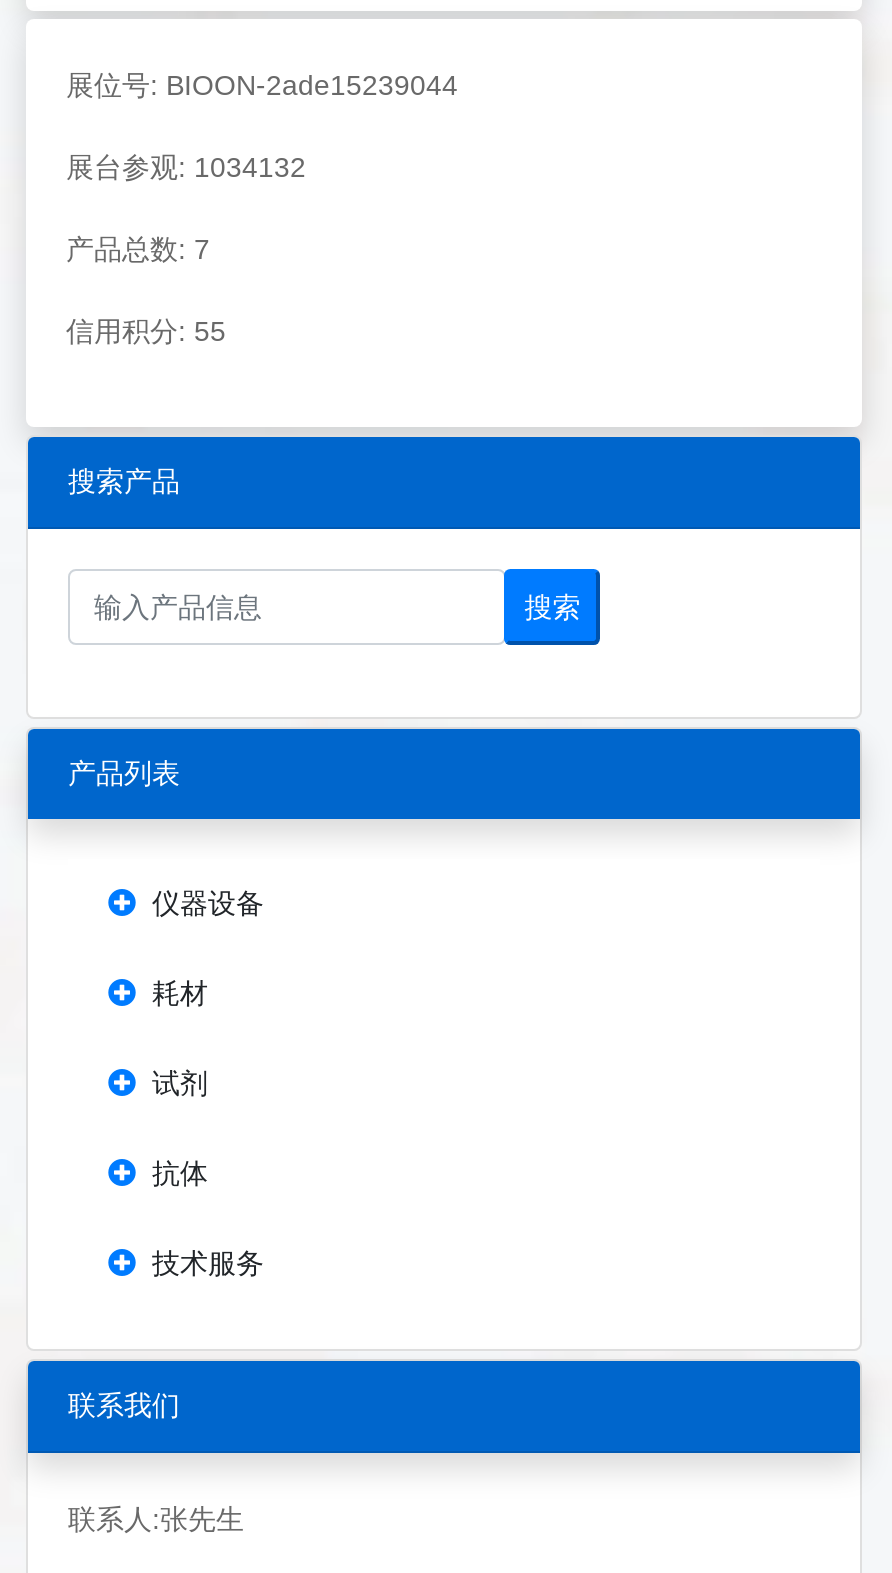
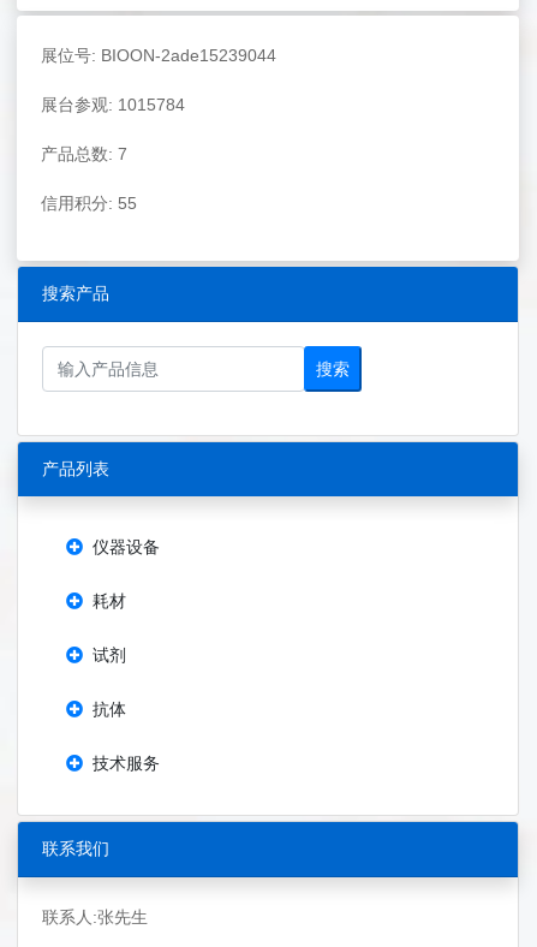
- 展台参观: 1034132
+ 展台参观: 1015784
